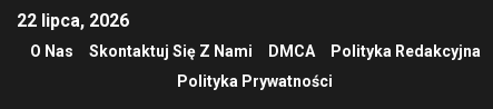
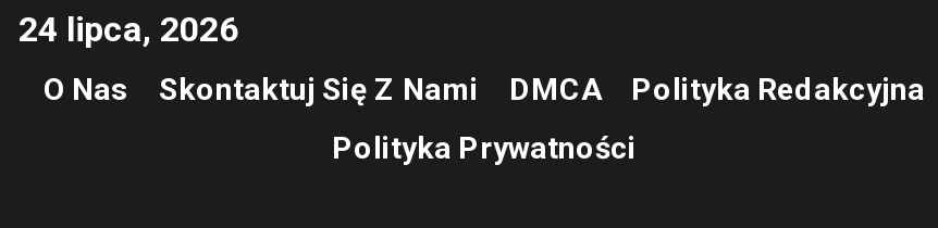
- 22 lipca, 2026
+ 24 lipca, 2026
